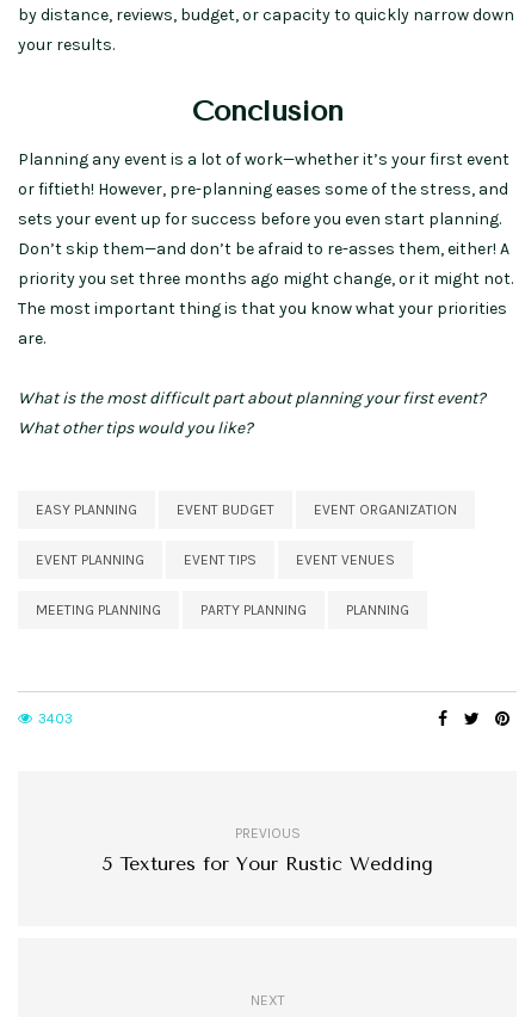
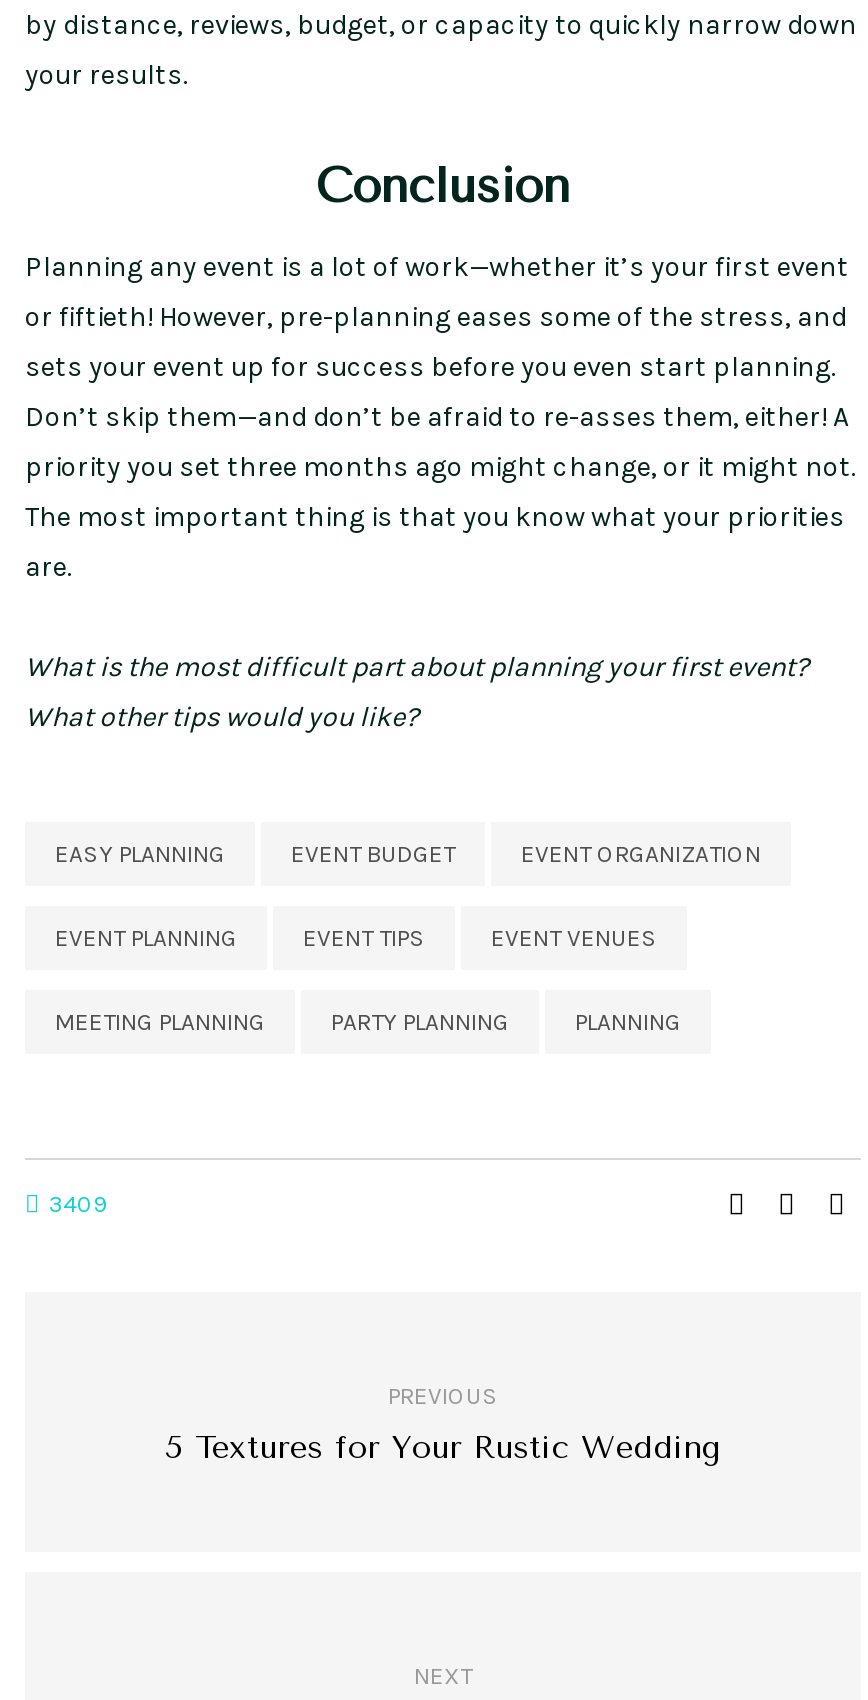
- 3403
+ 3409
